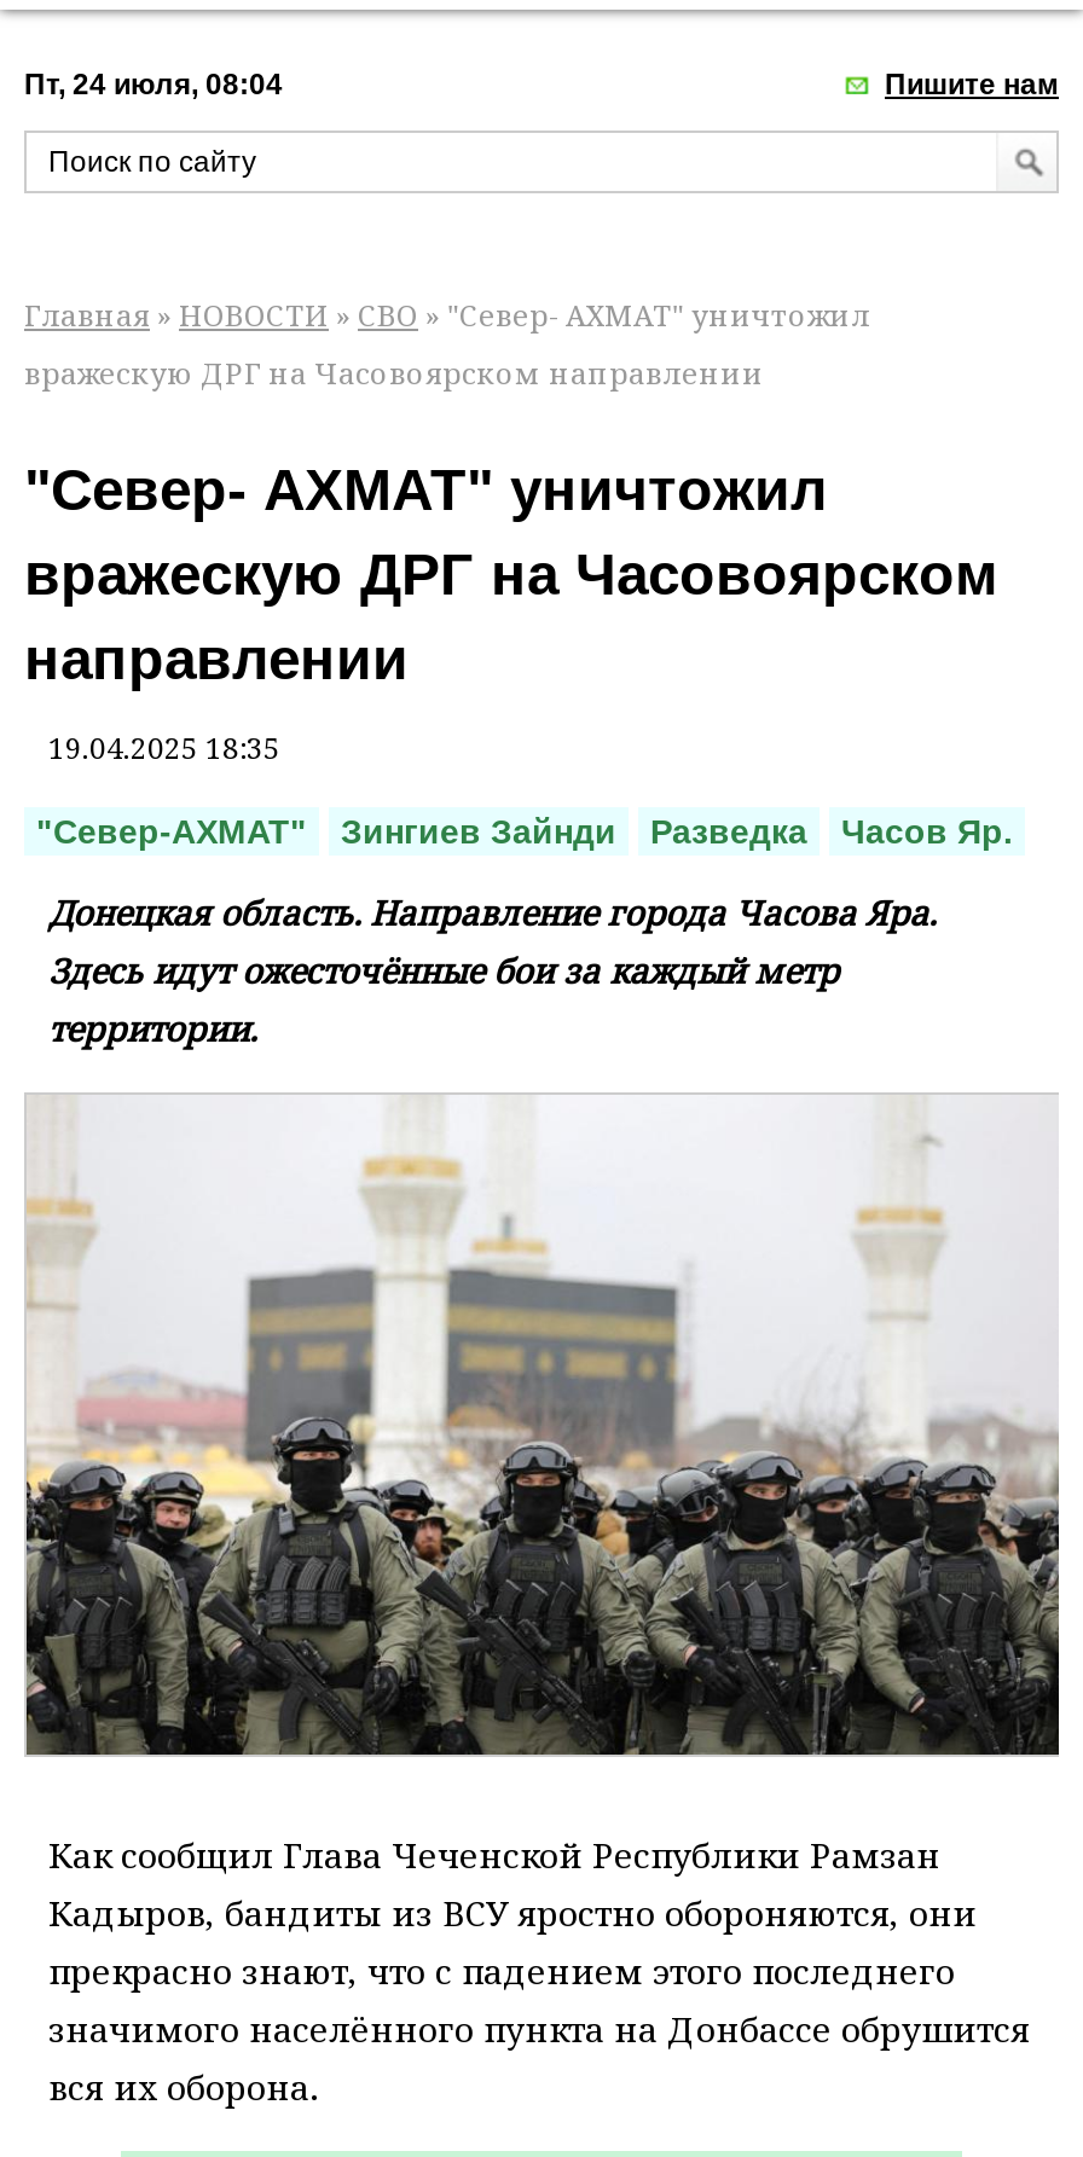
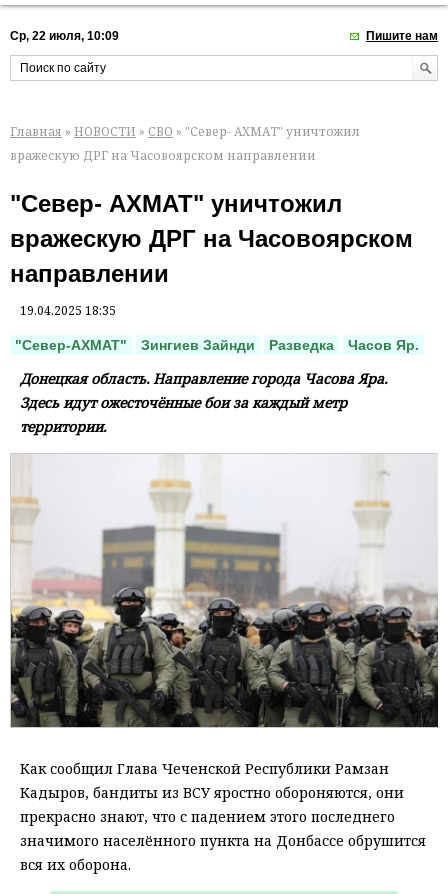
- Пт, 24 июля, 08:04
+ Ср, 22 июля, 10:09
